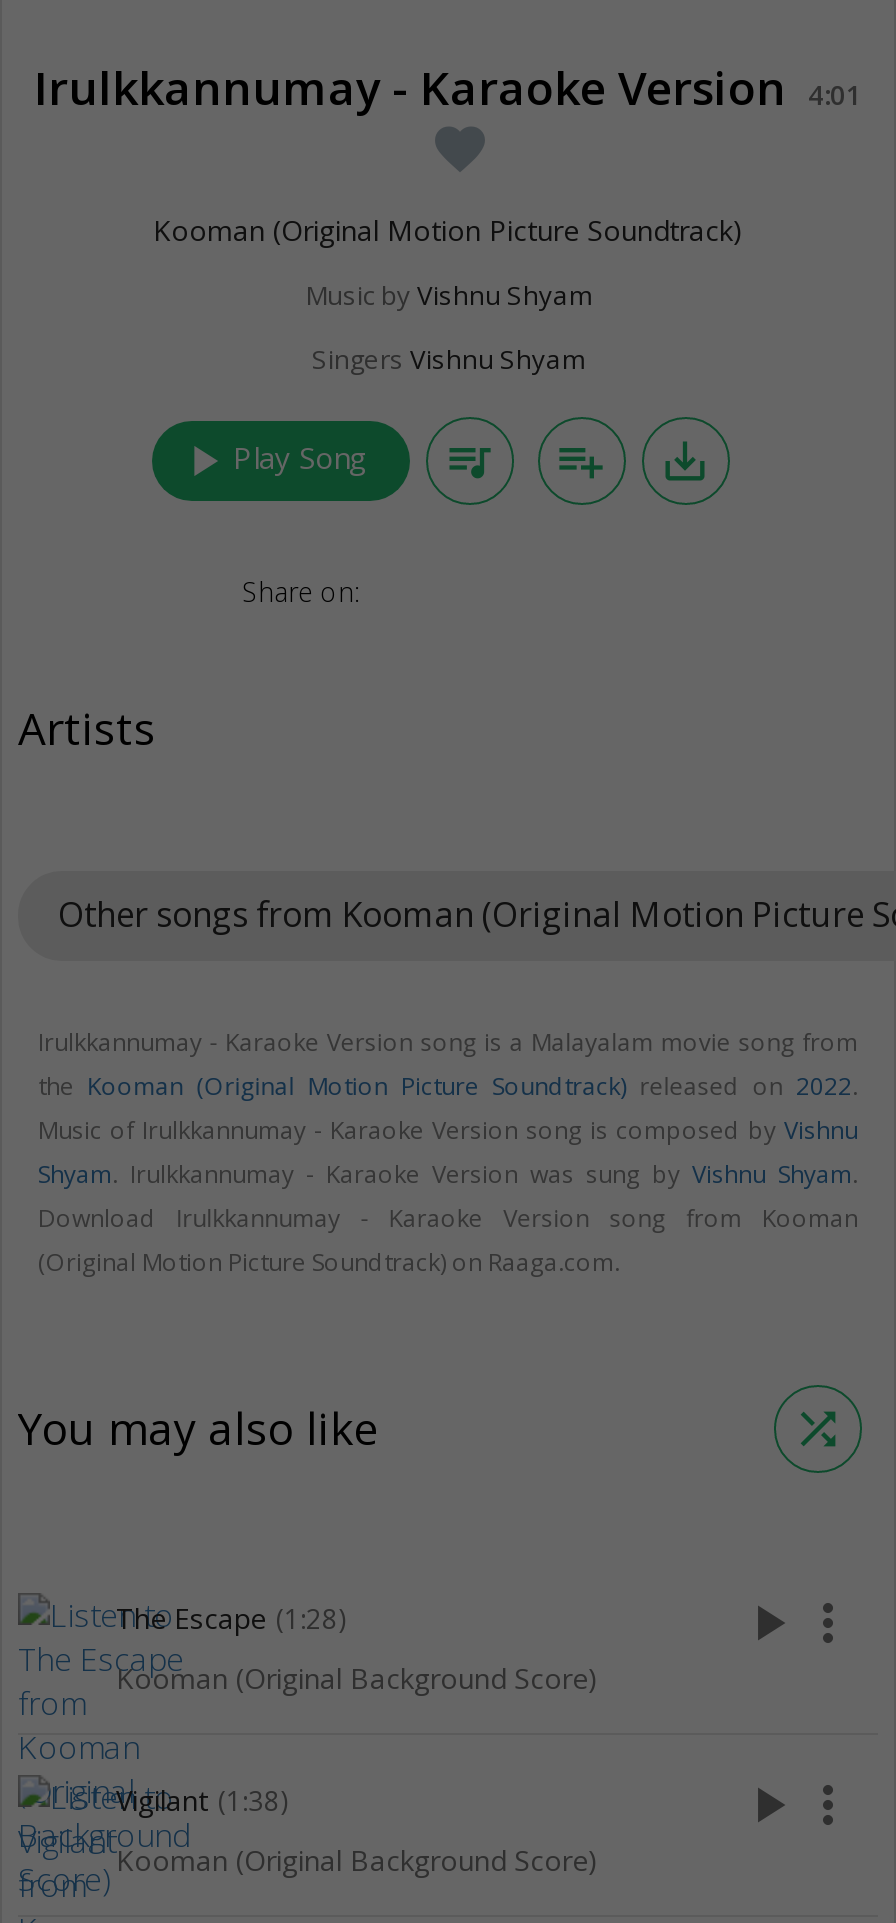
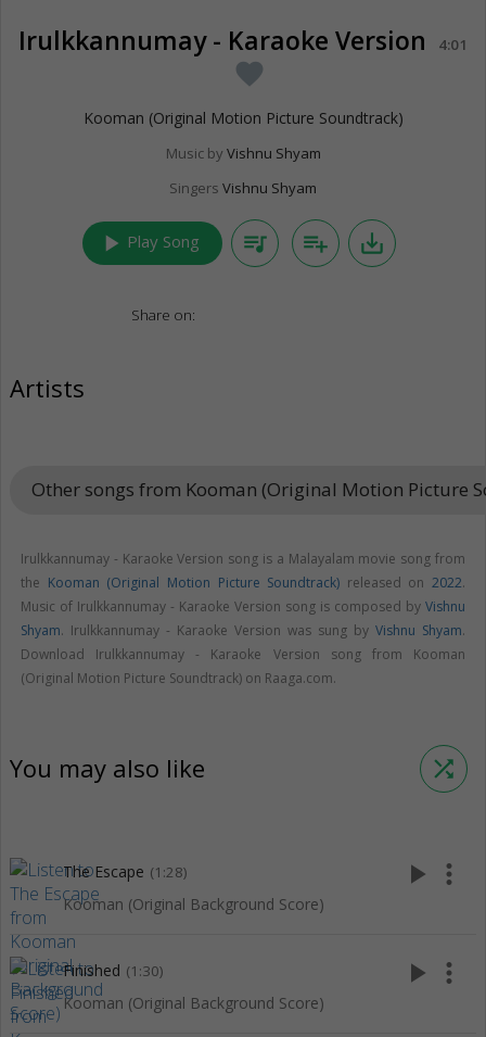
- Vigilant (1:38)
+ Finished (1:30)
